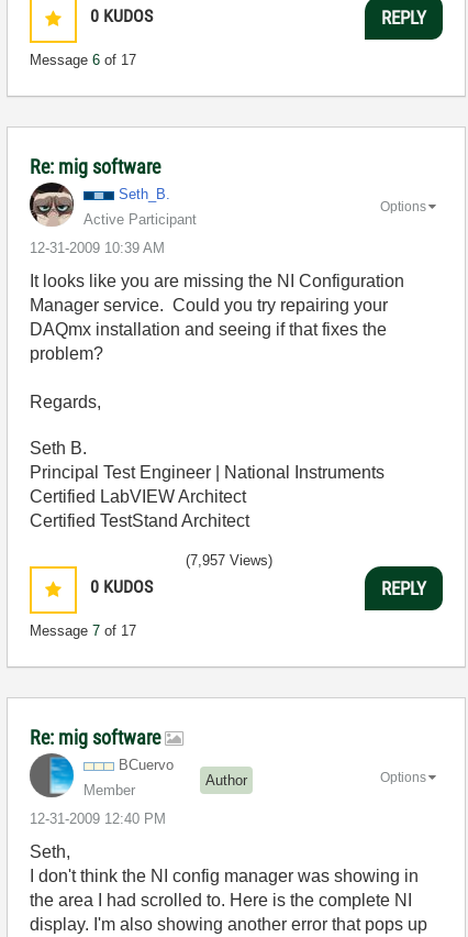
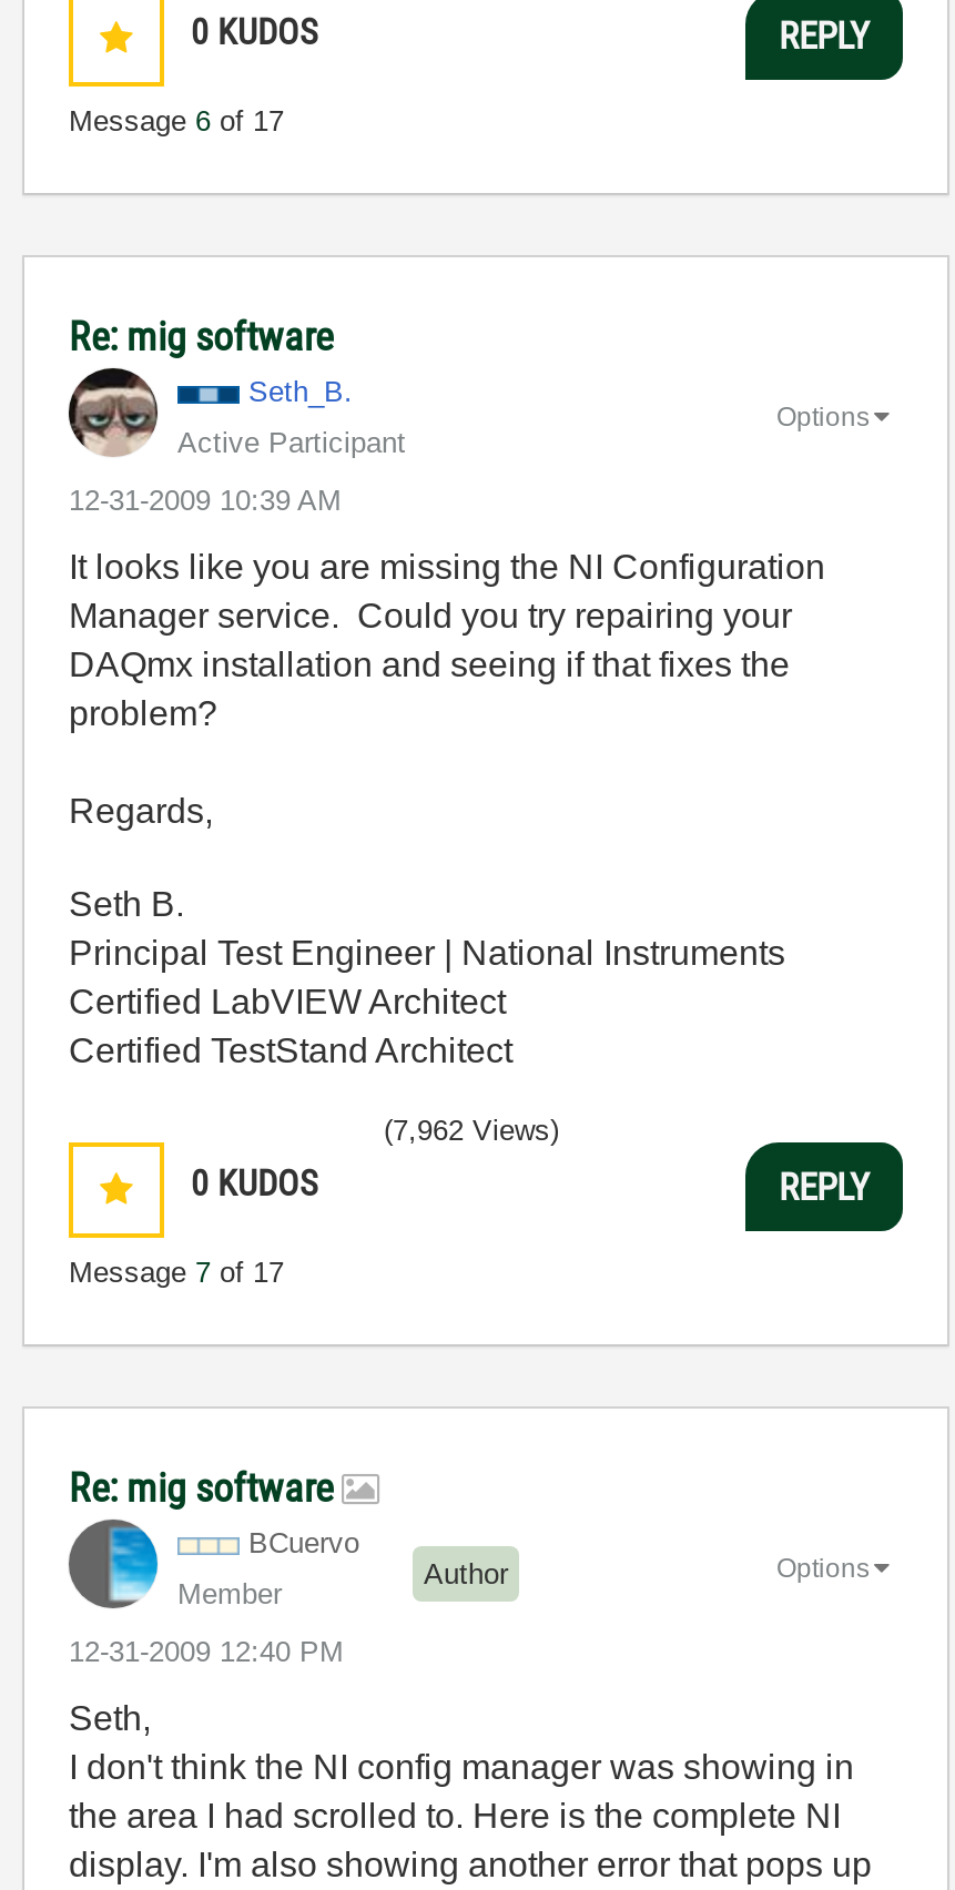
- (7,957 Views)
+ (7,962 Views)
